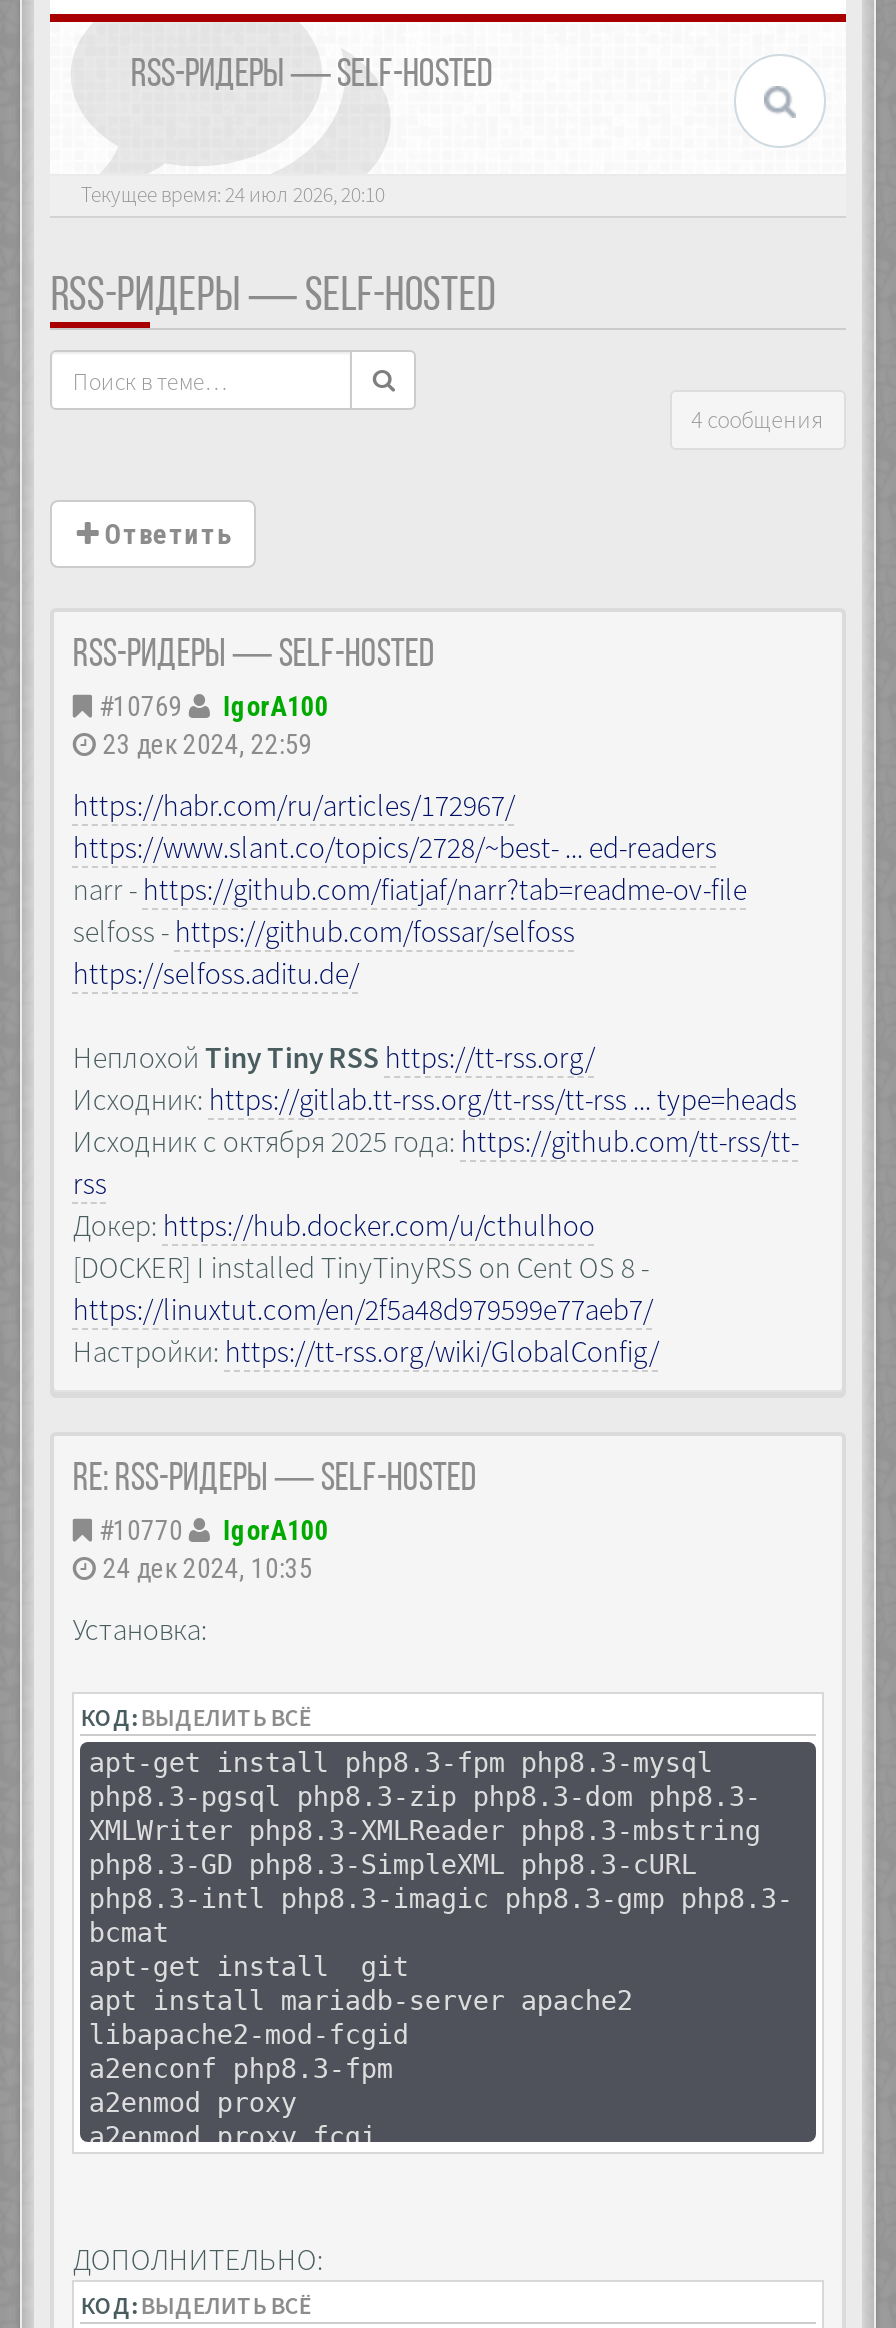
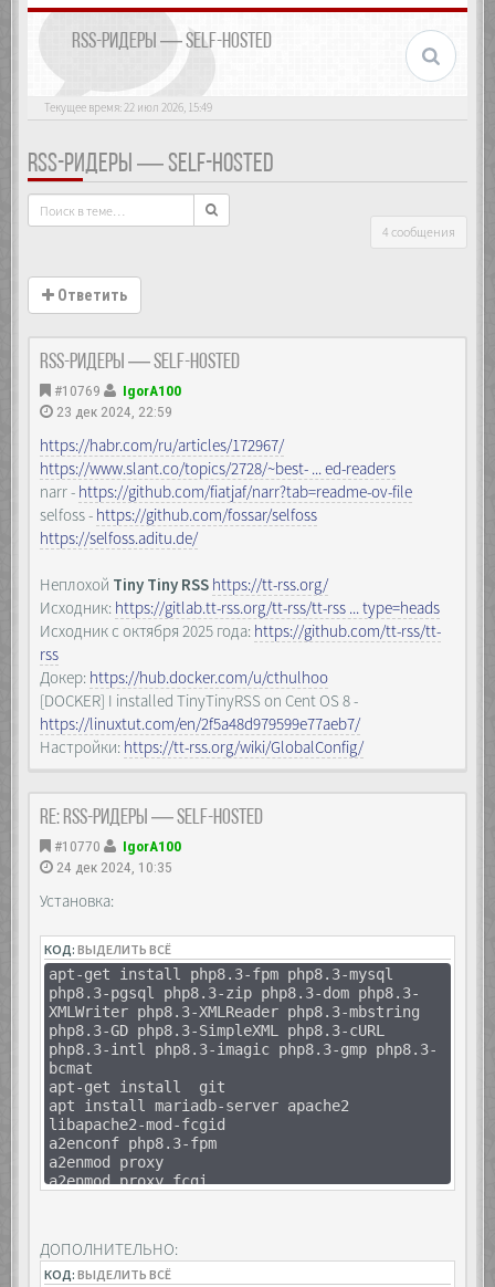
- Текущее время: 24 июл 2026, 20:10
+ Текущее время: 22 июл 2026, 15:49
